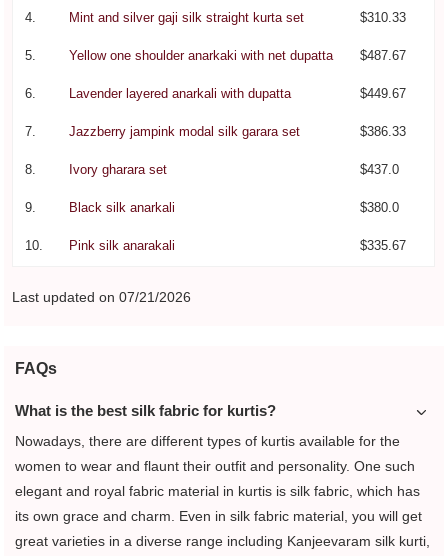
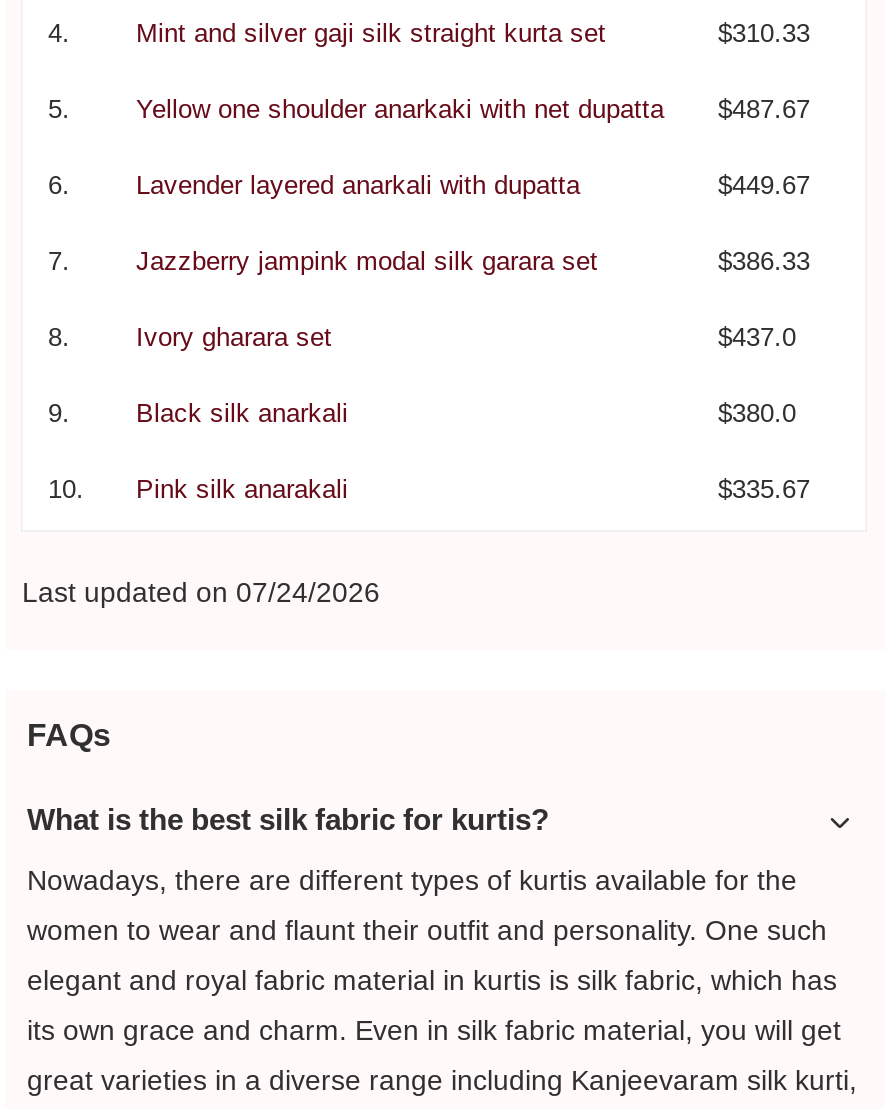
- Last updated on 07/21/2026
+ Last updated on 07/24/2026
